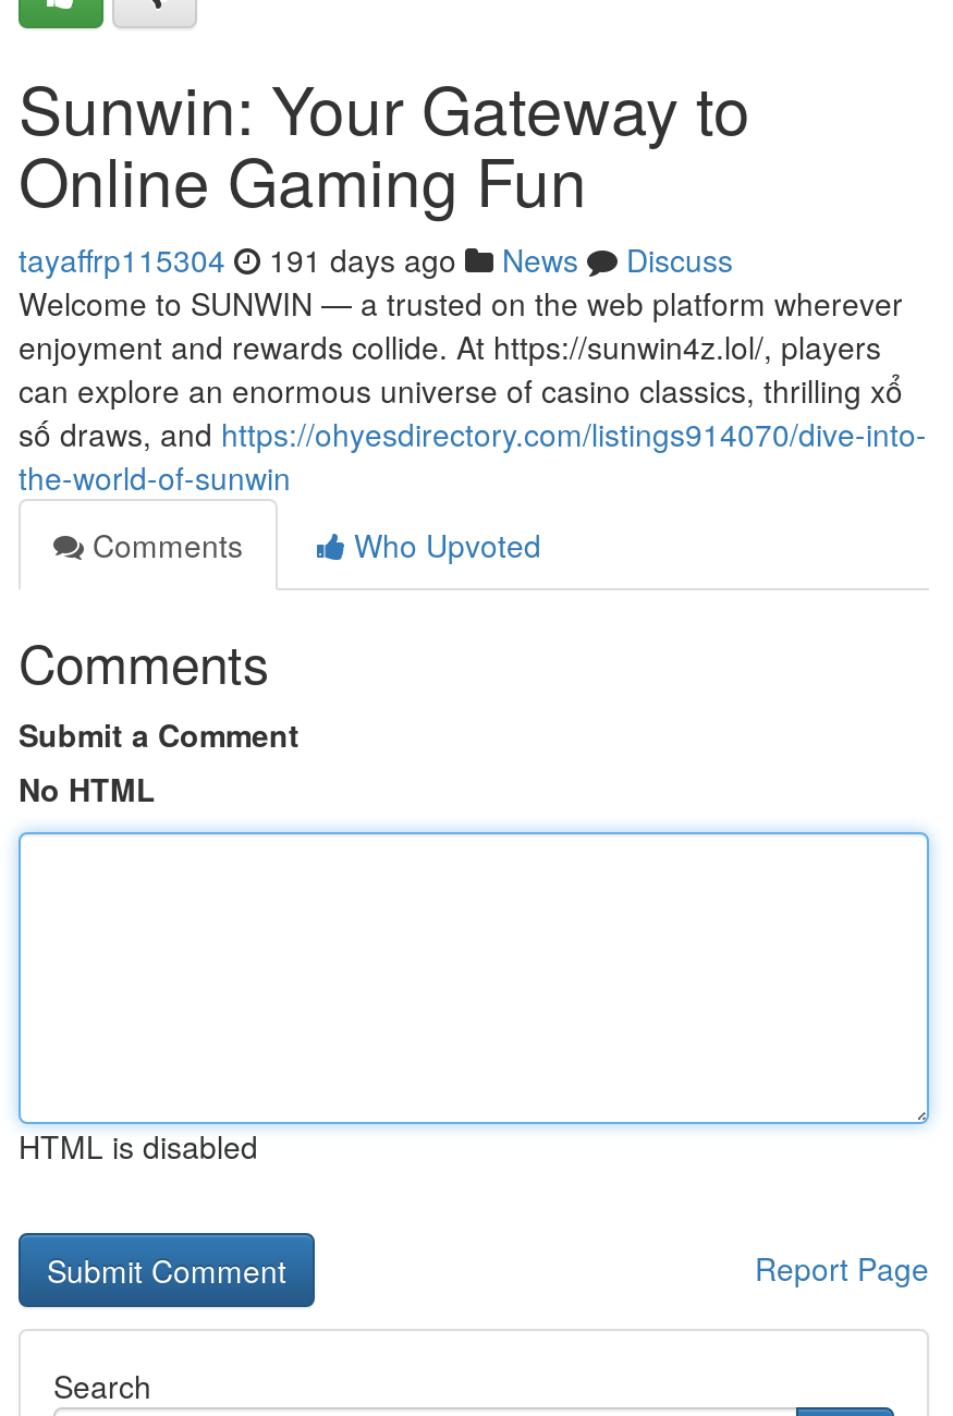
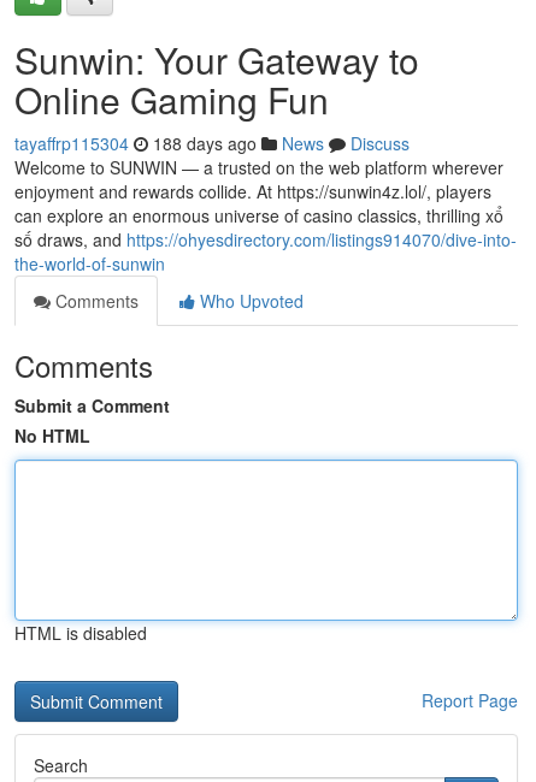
- tayaffrp115304 191 days ago News Discuss
+ tayaffrp115304 188 days ago News Discuss
